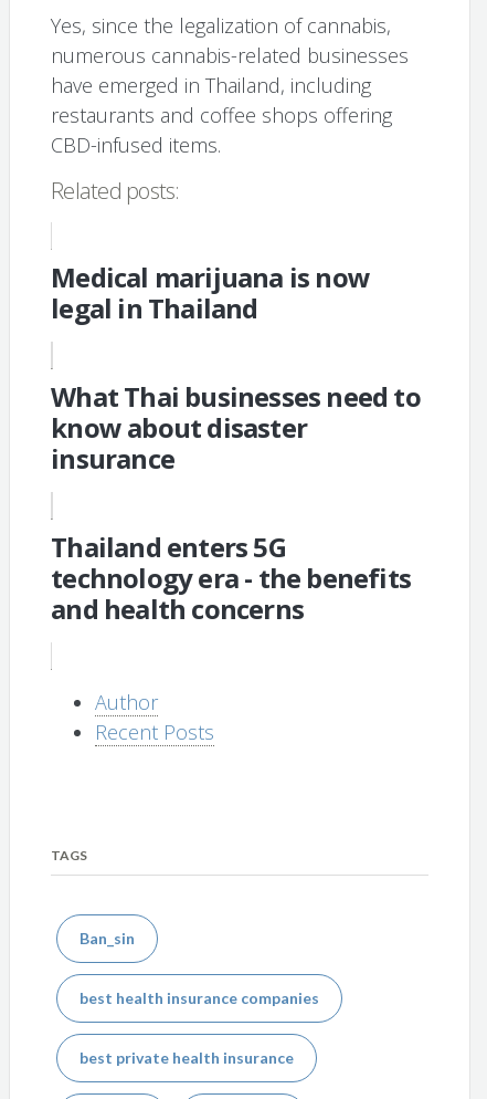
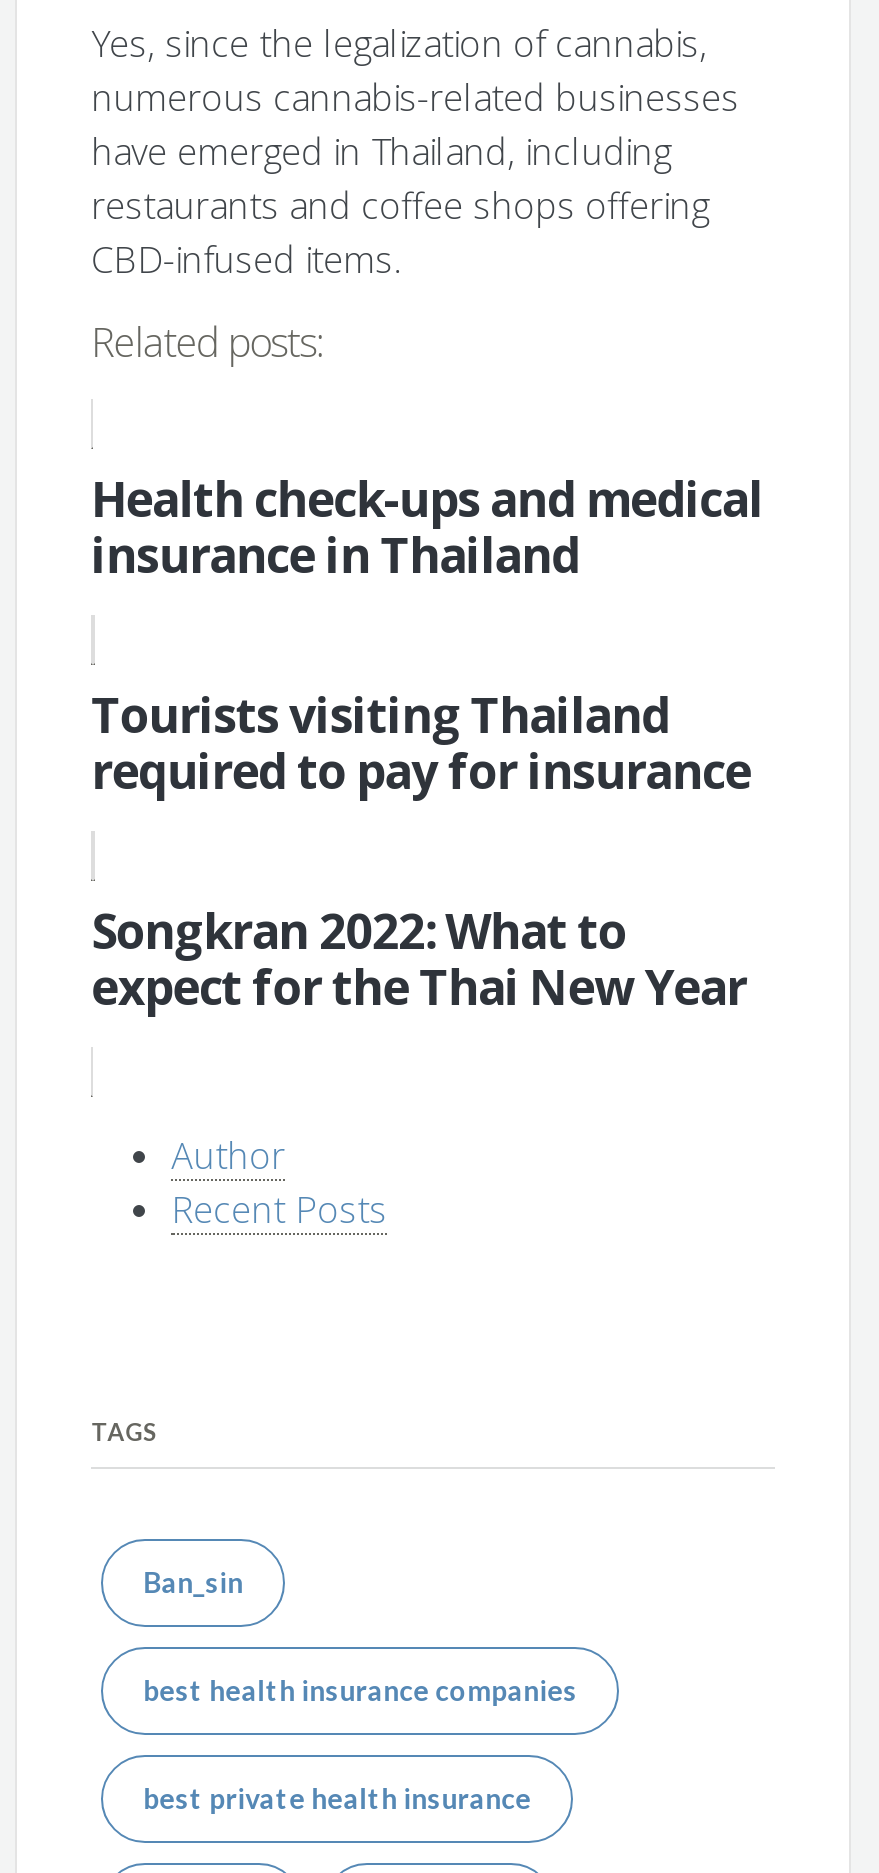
- Medical marijuana is now
- legal in Thailand
+ Health check-ups and medical
+ insurance in Thailand

- What Thai businesses need to
- know about disaster
- insurance
+ Tourists visiting Thailand
+ required to pay for insurance

- Thailand enters 5G
- technology era - the benefits
- and health concerns
+ Songkran 2022: What to
+ expect for the Thai New Year
